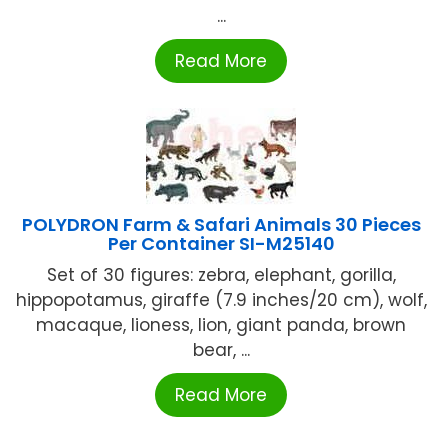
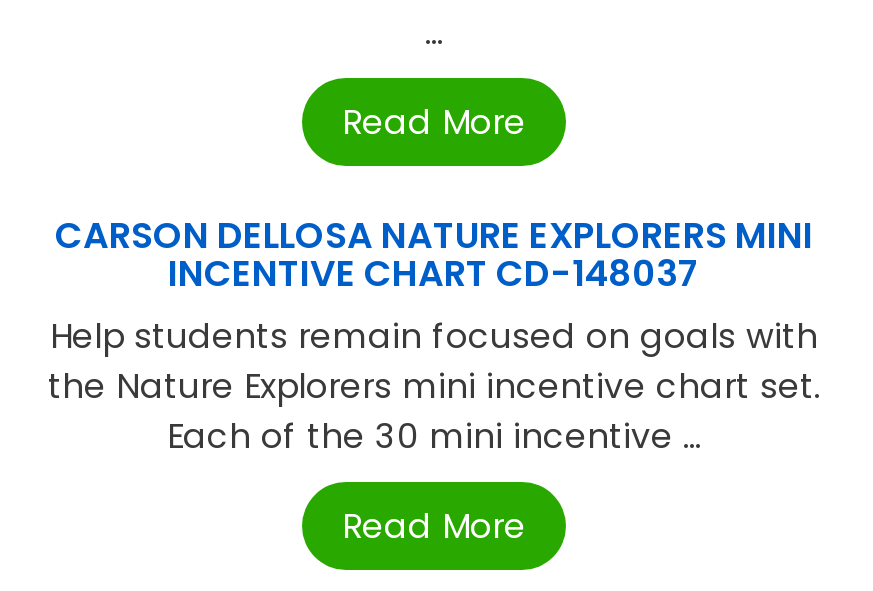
- POLYDRON Farm & Safari Animals 30 Pieces
- Per Container SI-M25140
- Set of 30 figures: zebra, elephant, gorilla,
- hippopotamus, giraffe (7.9 inches/20 cm), wolf,
- macaque, lioness, lion, giant panda, brown
- bear, ...
+ CARSON DELLOSA NATURE EXPLORERS MINI
+ INCENTIVE CHART CD-148037
+ Help students remain focused on goals with
+ the Nature Explorers mini incentive chart set.
+ Each of the 30 mini incentive ...
